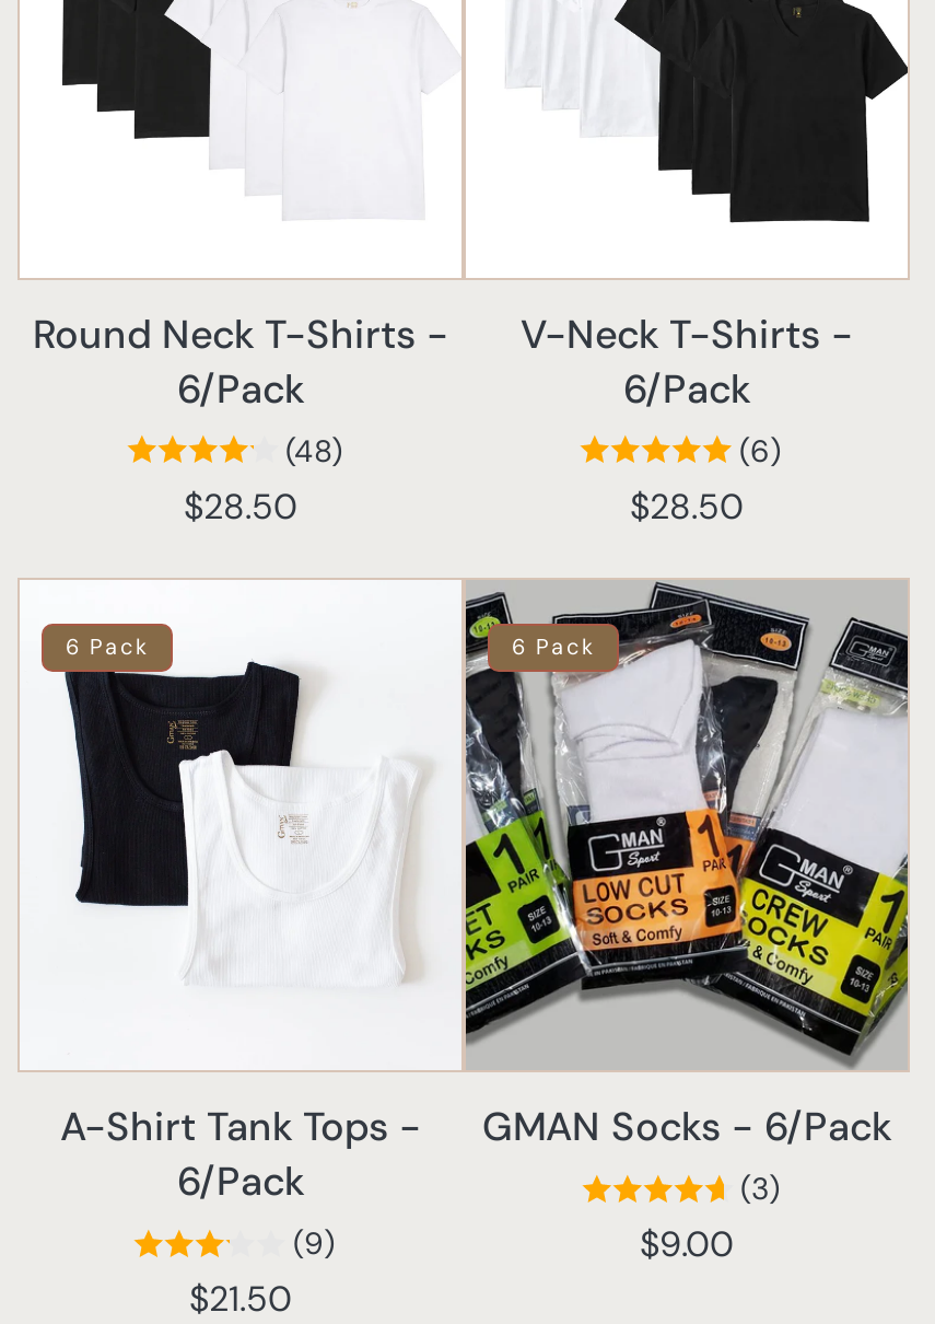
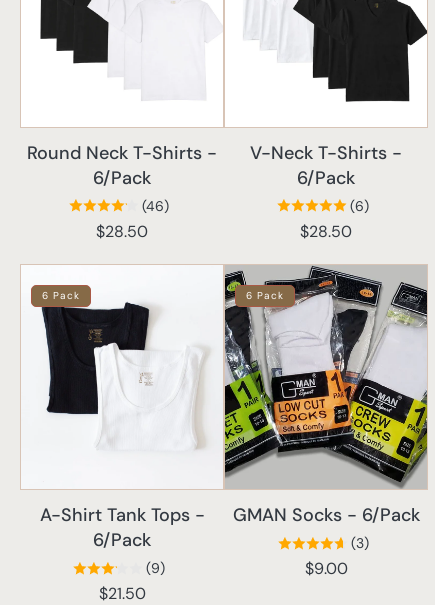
- (48)
+ (46)
